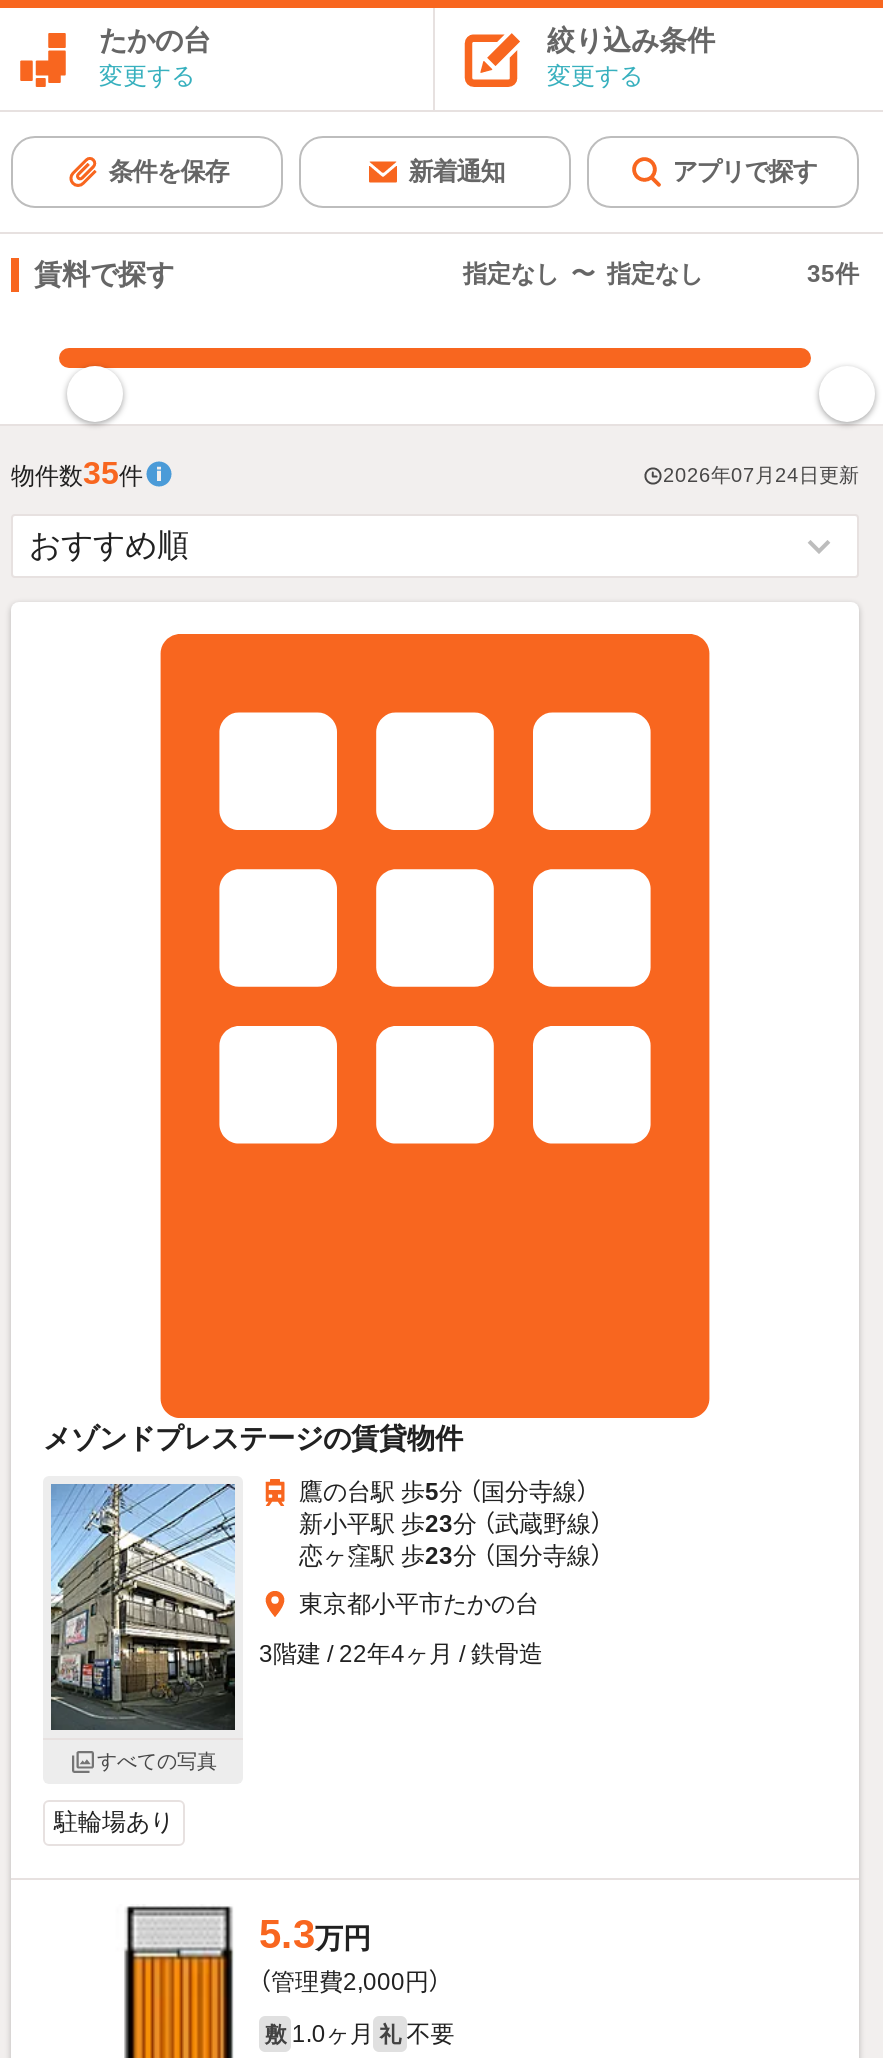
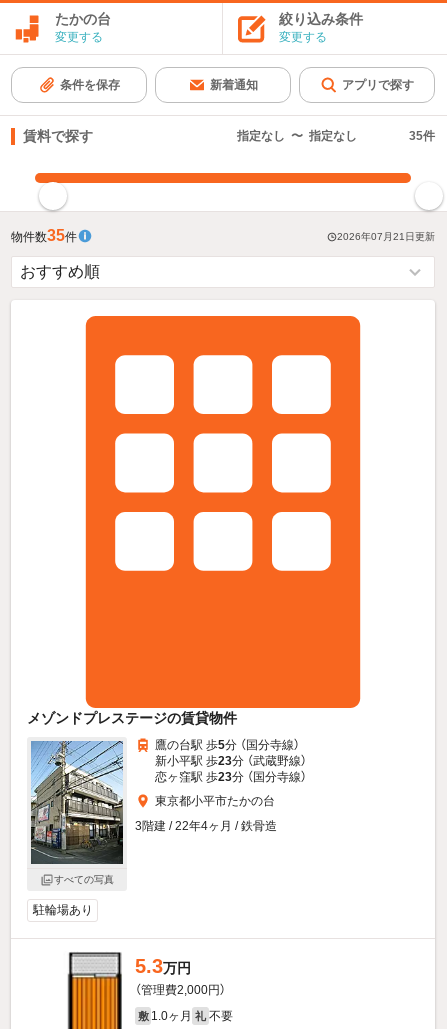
- 2026年07月24日更新
+ 2026年07月21日更新
